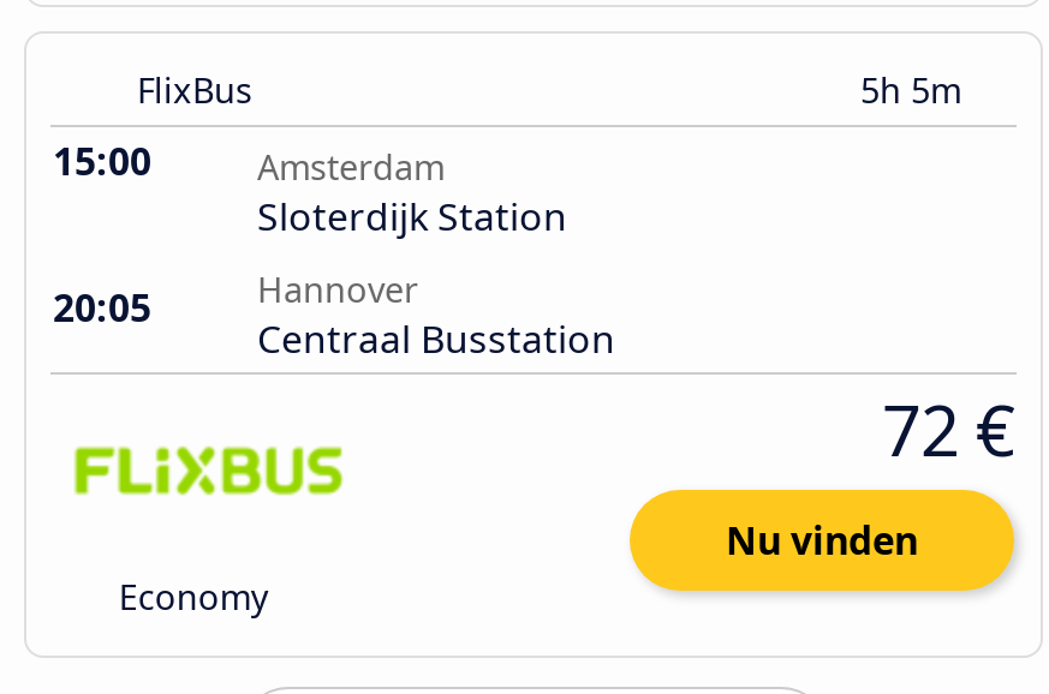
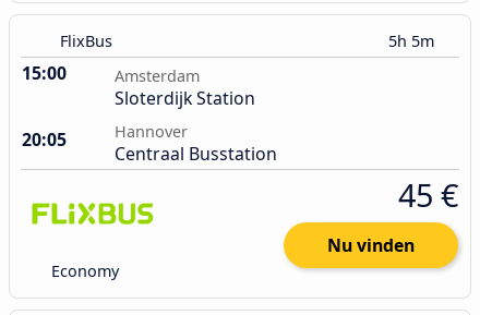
- 72 €
+ 45 €
